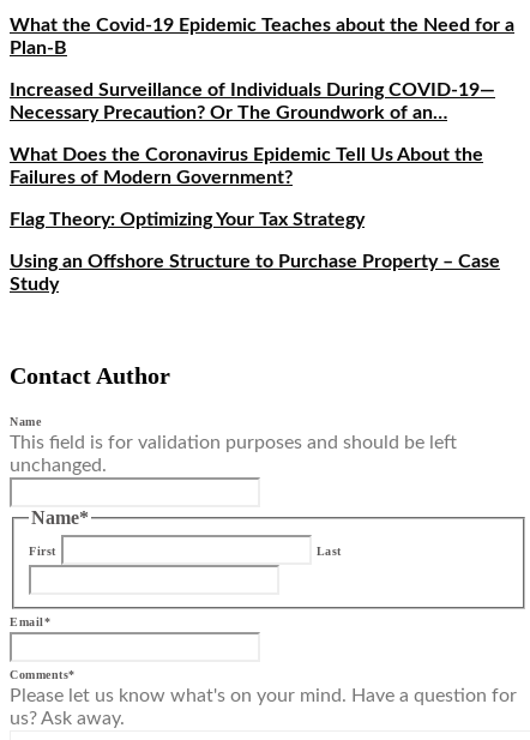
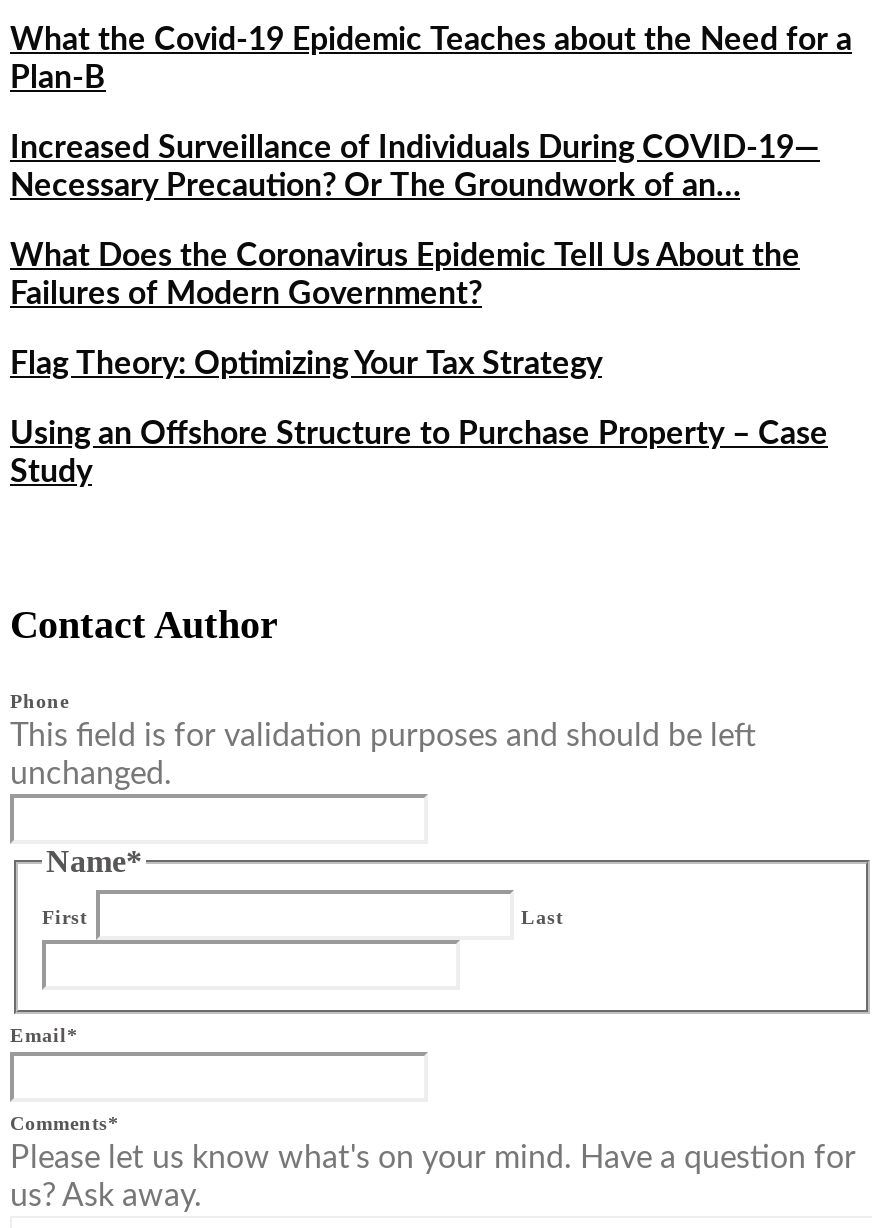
- Name
+ Phone
